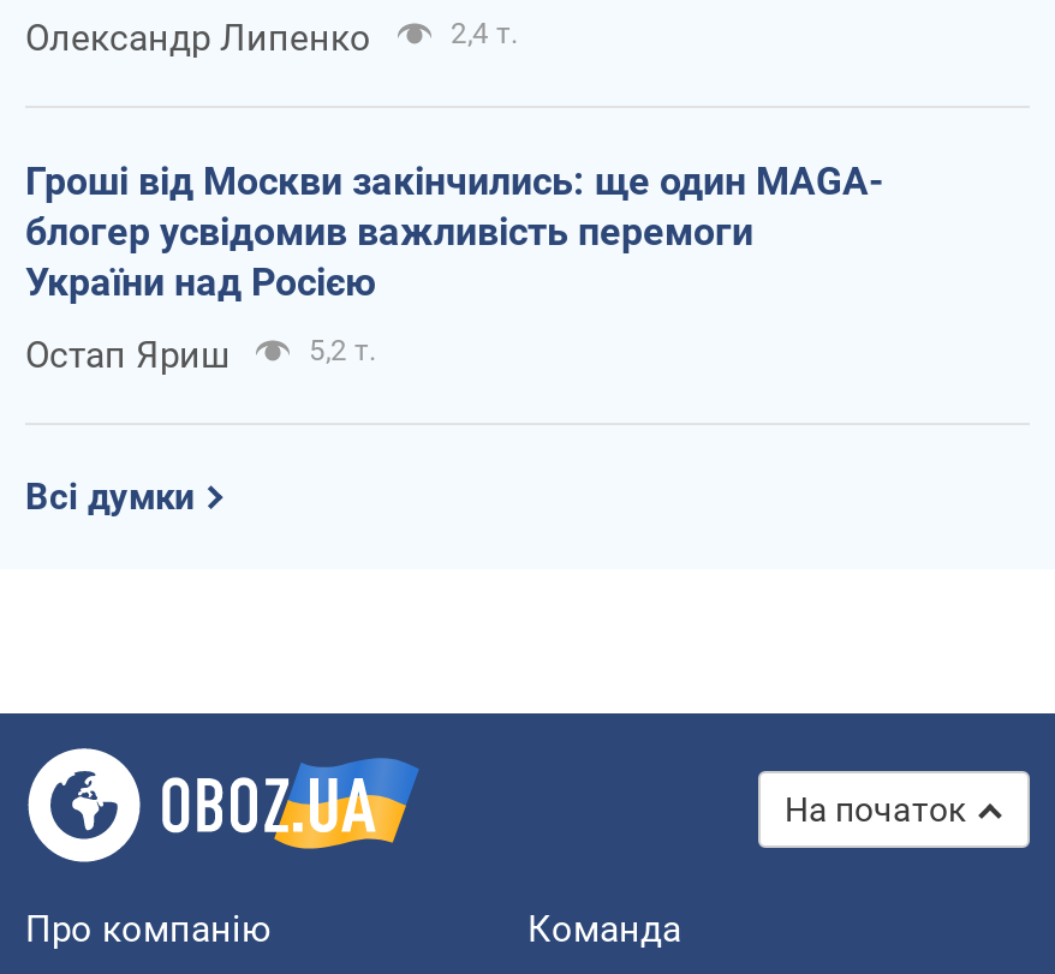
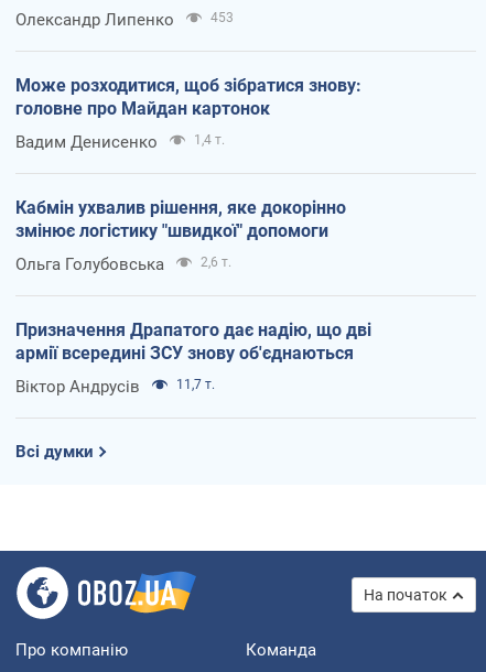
- 2,4 т.
- Гроші від Москви закінчились: ще один MAGA-
- блогер усвідомив важливість перемоги
- України над Росією
- Остап Яриш
- 5,2 т.
+ 453
+ Може розходитися, щоб зібратися знову:
+ головне про Майдан картонок
+ Вадим Денисенко
+ 1,4 т.
+ Кабмін ухвалив рішення, яке докорінно
+ змінює логістику "швидкої" допомоги
+ Ольга Голубовська
+ 2,6 т.
+ Призначення Драпатого дає надію, що дві
+ армії всередині ЗСУ знову об'єднаються
+ Віктор Андрусів
+ 11,7 т.
